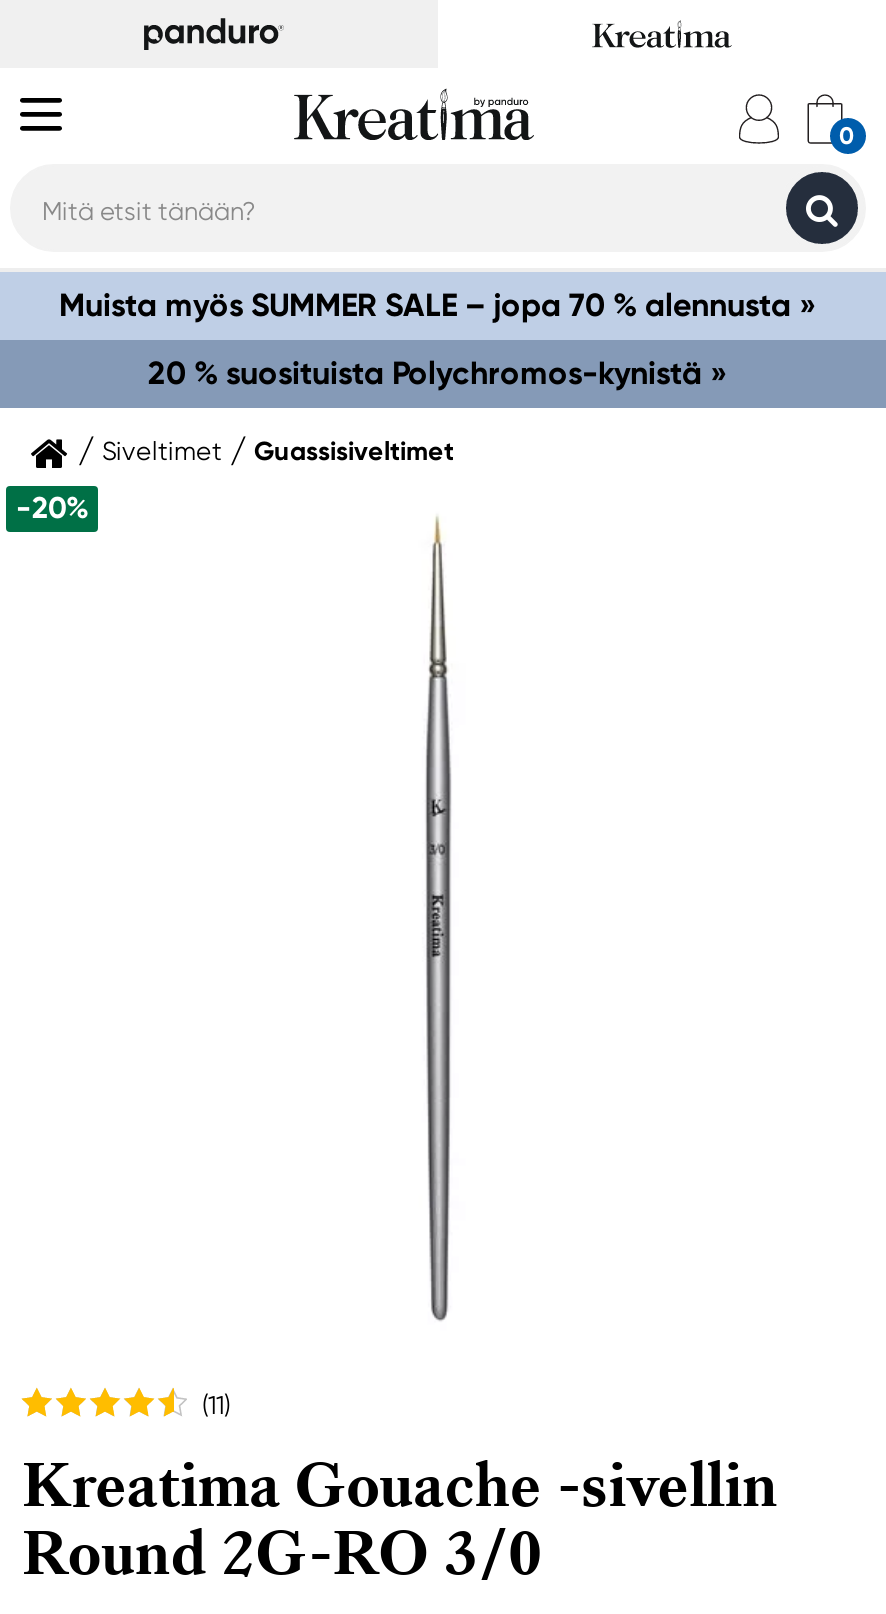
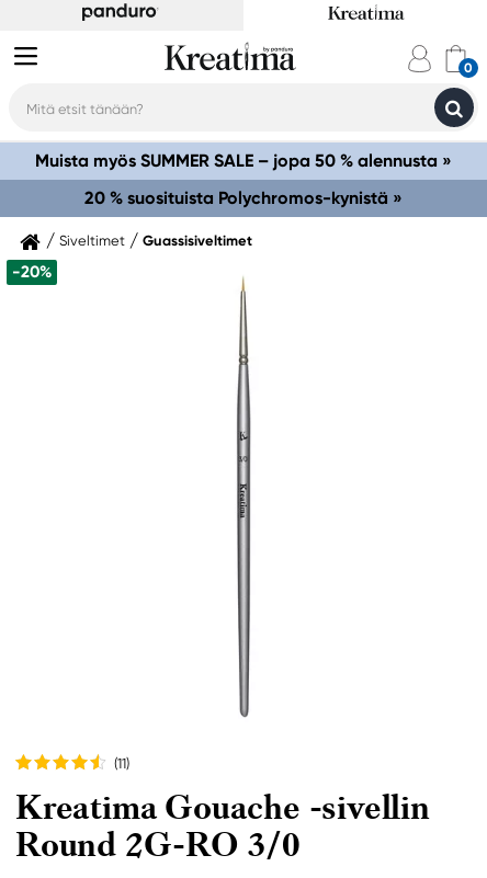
- Muista myös SUMMER SALE – jopa 70 % alennusta »
+ Muista myös SUMMER SALE – jopa 50 % alennusta »
